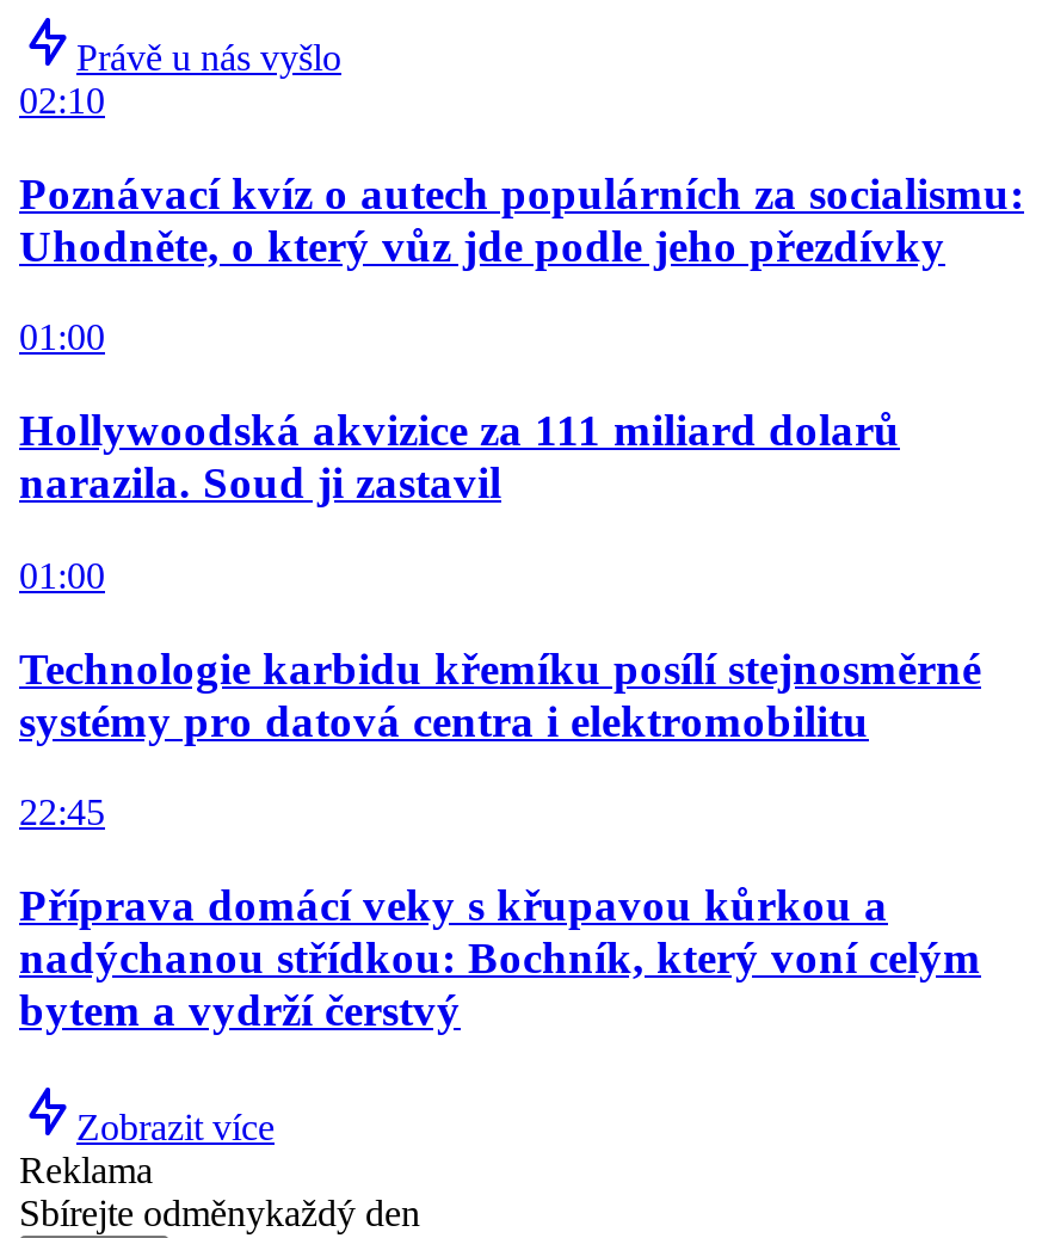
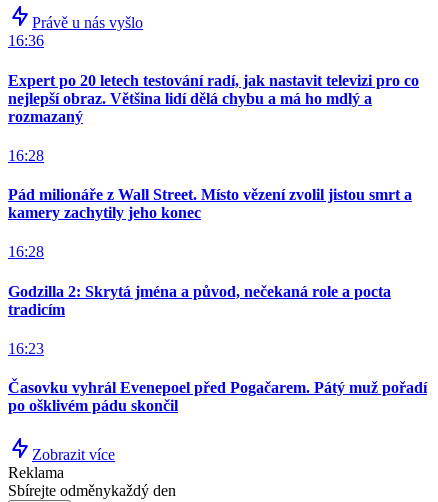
- 02:10
+ 16:36

- Poznávací kvíz o autech populárních za socialismu:
- Uhodněte, o který vůz jde podle jeho přezdívky
+ Expert po 20 letech testování radí, jak nastavit televizi pro co
+ nejlepší obraz. Většina lidí dělá chybu a má ho mdlý a
+ rozmazaný

- 01:00
+ 16:28

- Hollywoodská akvizice za 111 miliard dolarů
- narazila. Soud ji zastavil
+ Pád milionáře z Wall Street. Místo vězení zvolil jistou smrt a
+ kamery zachytily jeho konec

- 01:00
+ 16:28

- Technologie karbidu křemíku posílí stejnosměrné
- systémy pro datová centra i elektromobilitu
+ Godzilla 2: Skrytá jména a původ, nečekaná role a pocta
+ tradicím

- 22:45
+ 16:23

- Příprava domácí veky s křupavou kůrkou a
- nadýchanou střídkou: Bochník, který voní celým
- bytem a vydrží čerstvý
+ Časovku vyhrál Evenepoel před Pogačarem. Pátý muž pořadí
+ po ošklivém pádu skončil
